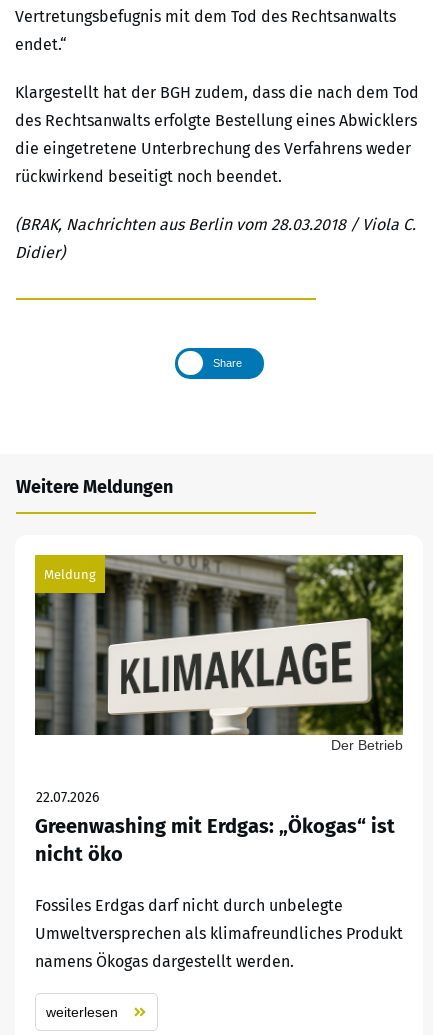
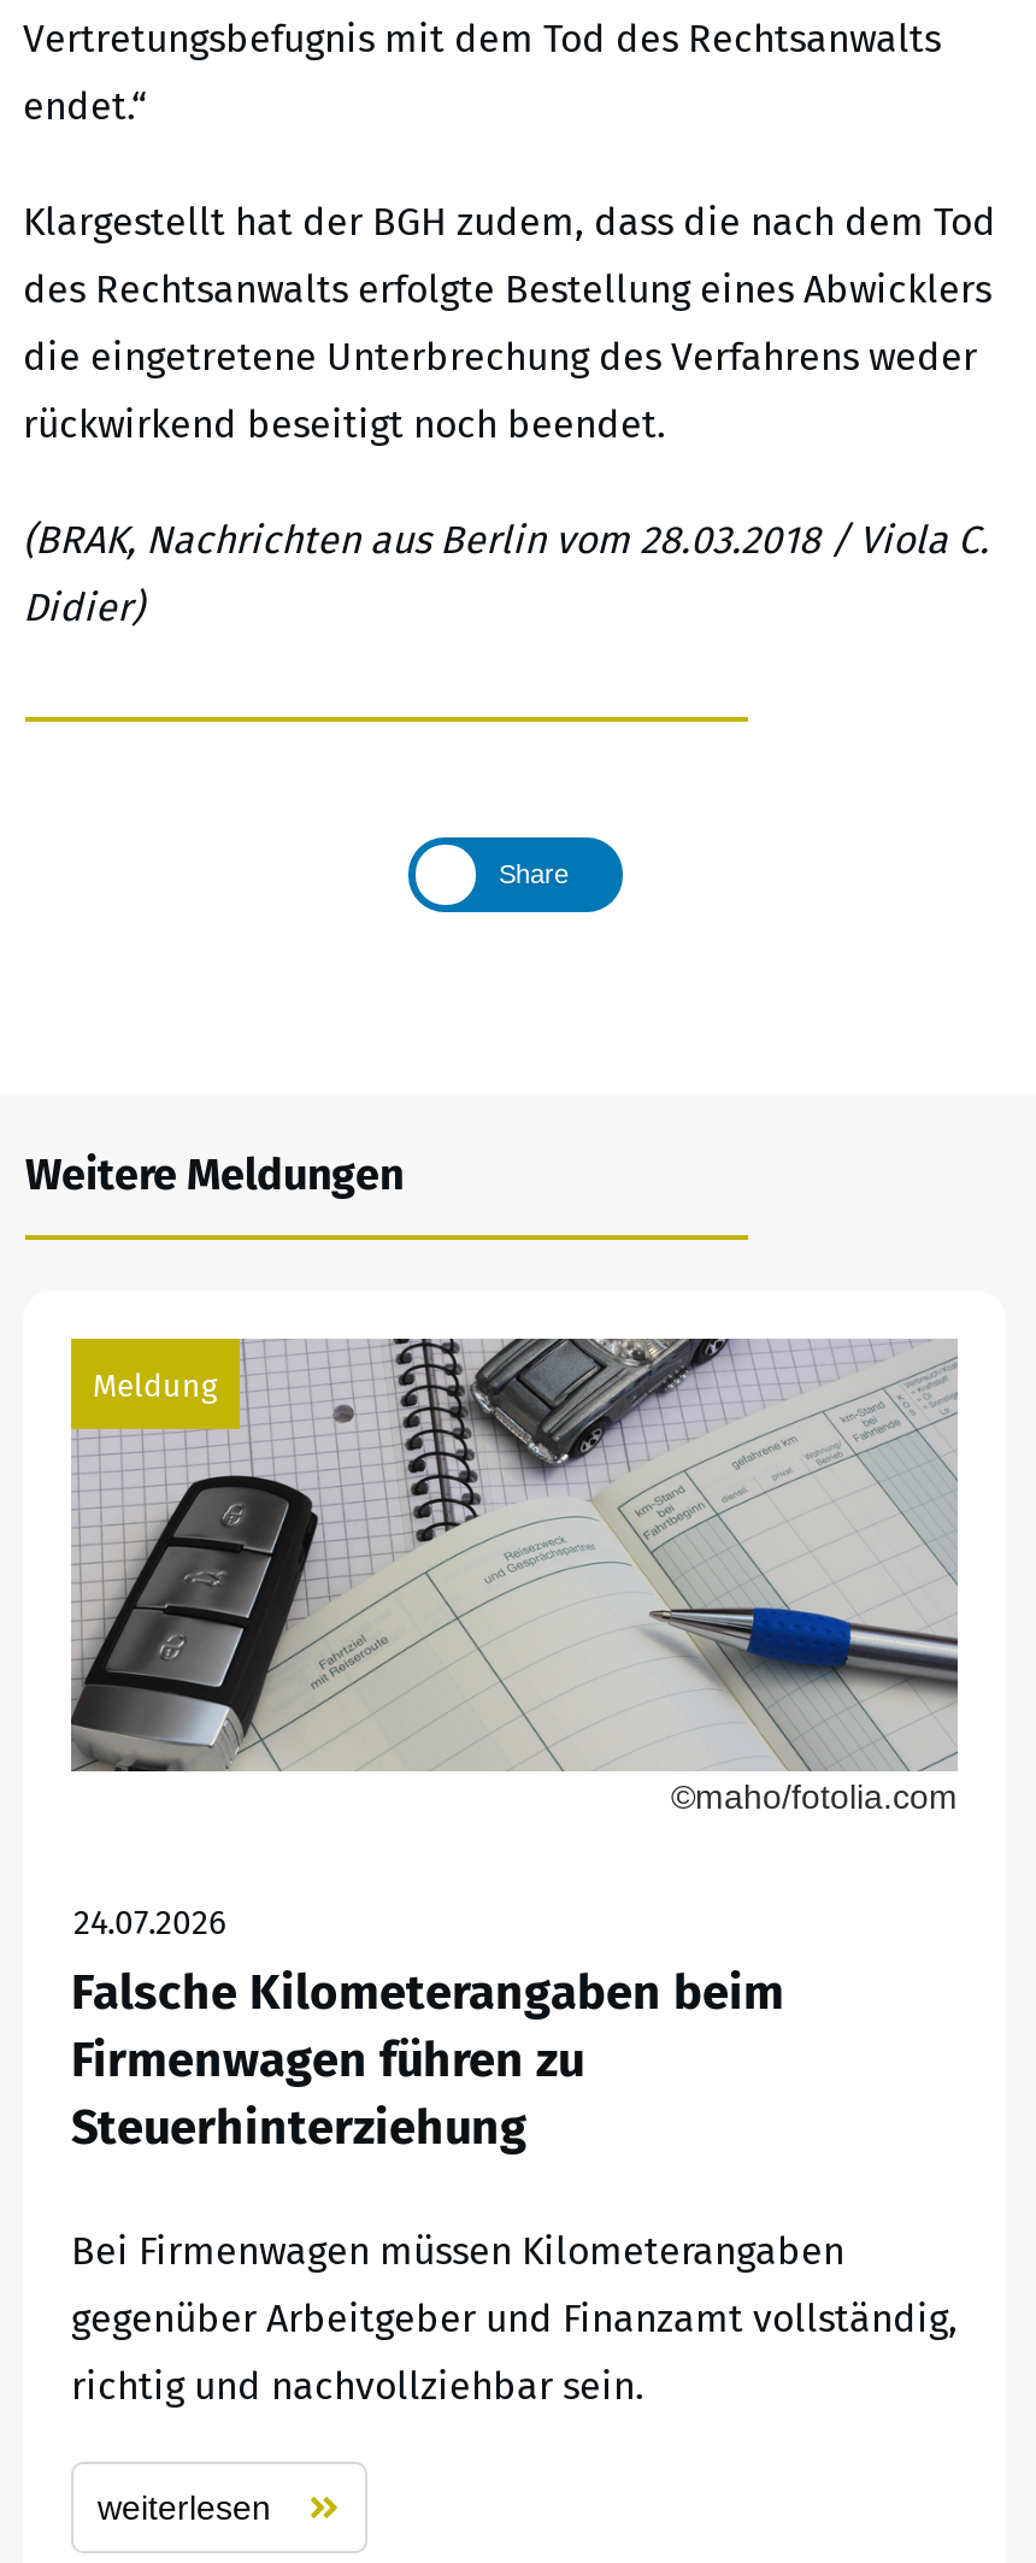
- [image]
- Der Betrieb
+ [image]
+ ©maho/fotolia.com

- 22.07.2026
- Greenwashing mit Erdgas: „Ökogas“ ist
- nicht öko
+ 24.07.2026
+ Falsche Kilometerangaben beim
+ Firmenwagen führen zu
+ Steuerhinterziehung

- Fossiles Erdgas darf nicht durch unbelegte
+ Bei Firmenwagen müssen Kilometerangaben

- Umweltversprechen als klimafreundliches Produkt
+ gegenüber Arbeitgeber und Finanzamt vollständig,

- namens Ökogas dargestellt werden.
+ richtig und nachvollziehbar sein.
